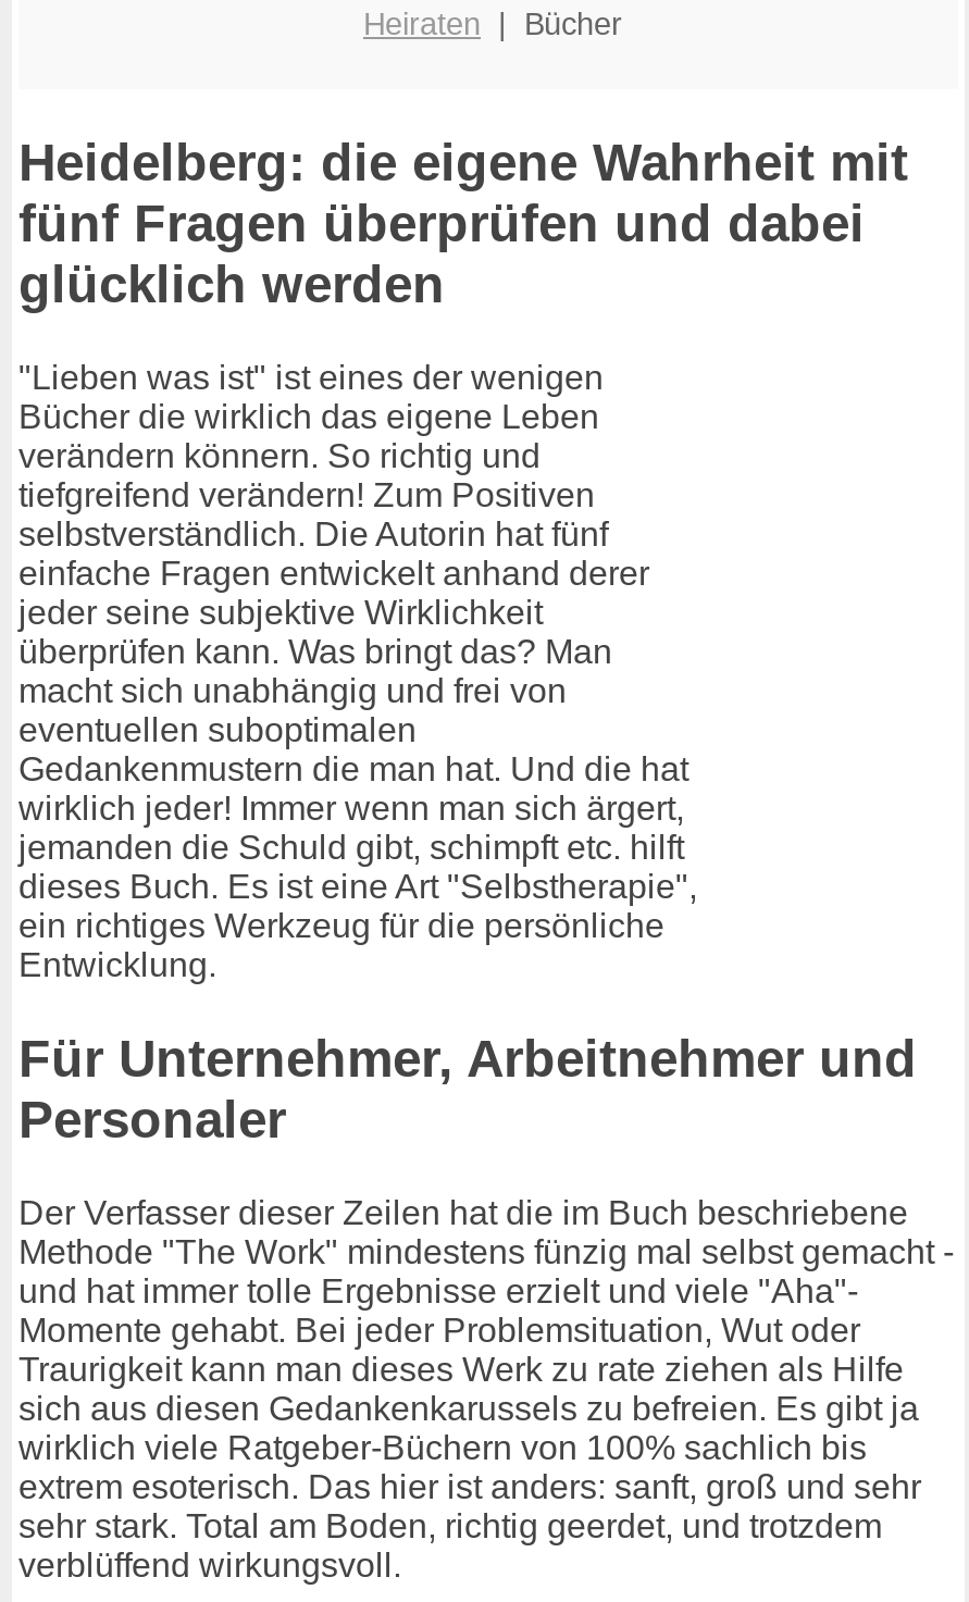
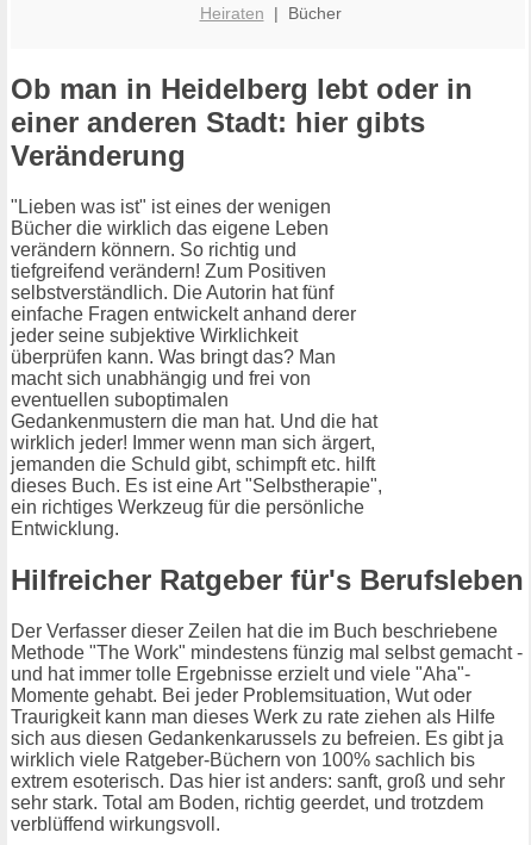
- Heidelberg: die eigene Wahrheit mit
- fünf Fragen überprüfen und dabei
- glücklich werden
+ Ob man in Heidelberg lebt oder in
+ einer anderen Stadt: hier gibts
+ Veränderung

- Für Unternehmer, Arbeitnehmer und
- Personaler
+ Hilfreicher Ratgeber für's Berufsleben
